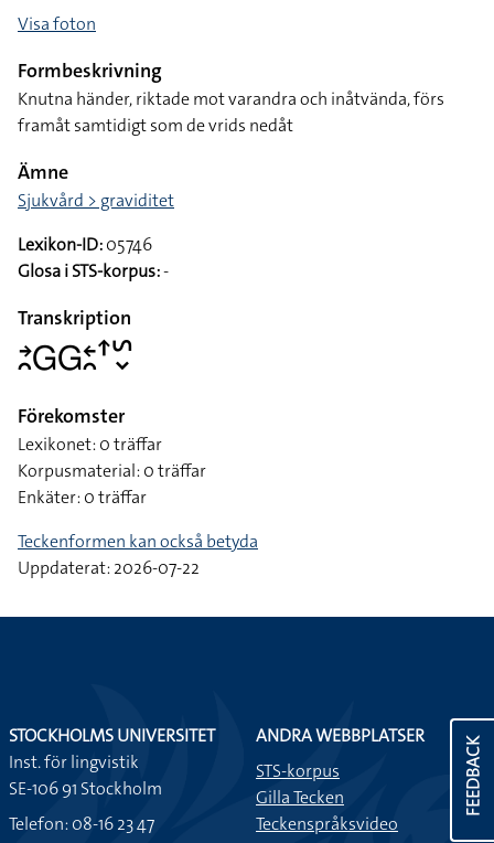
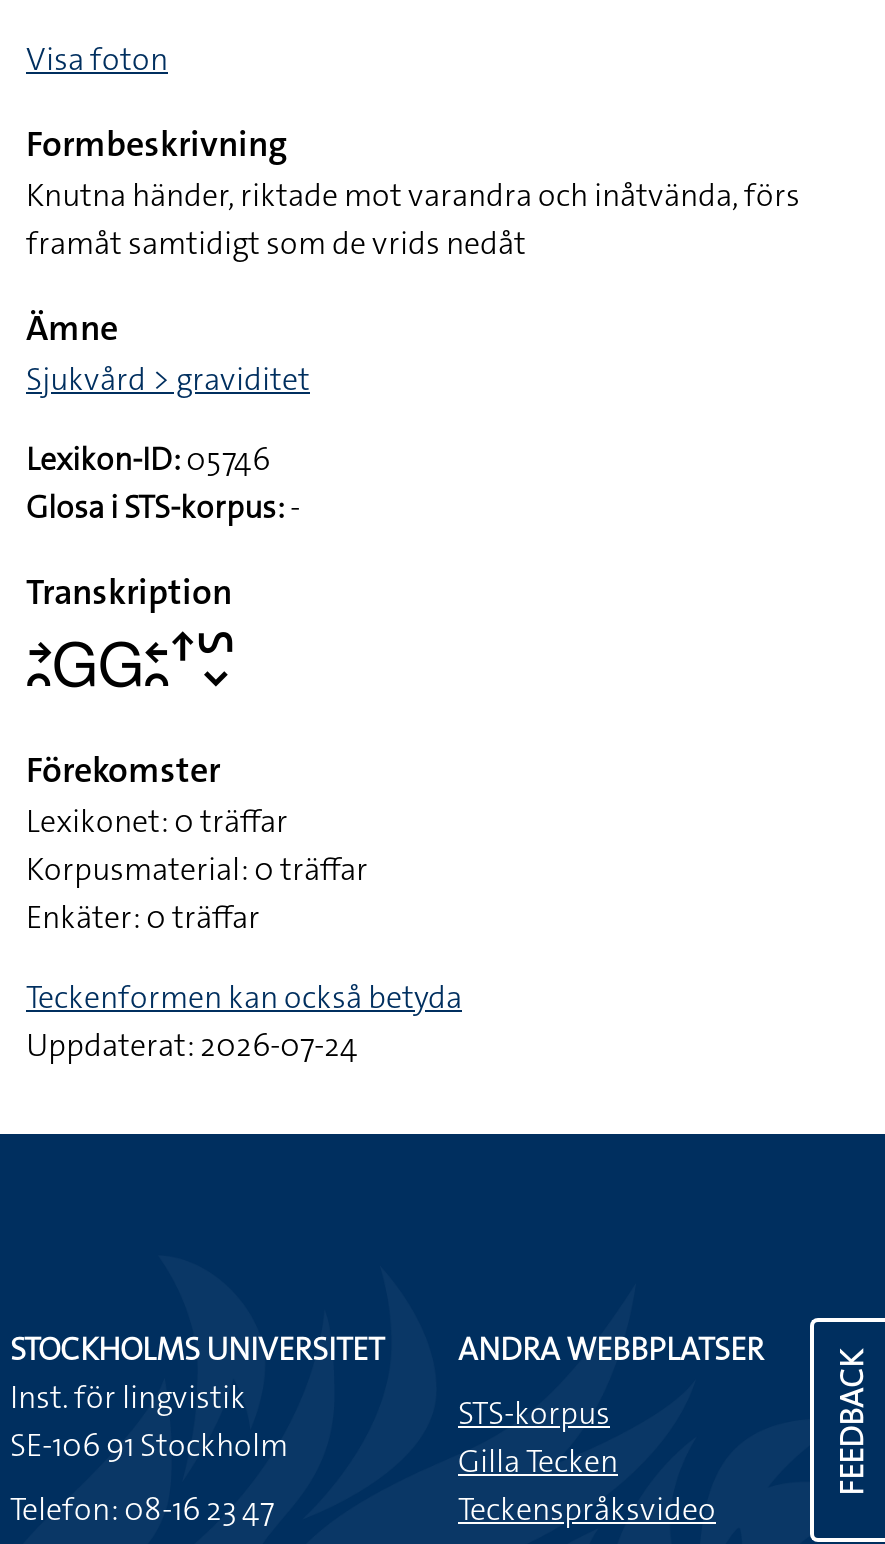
- Uppdaterat: 2026-07-22
+ Uppdaterat: 2026-07-24
